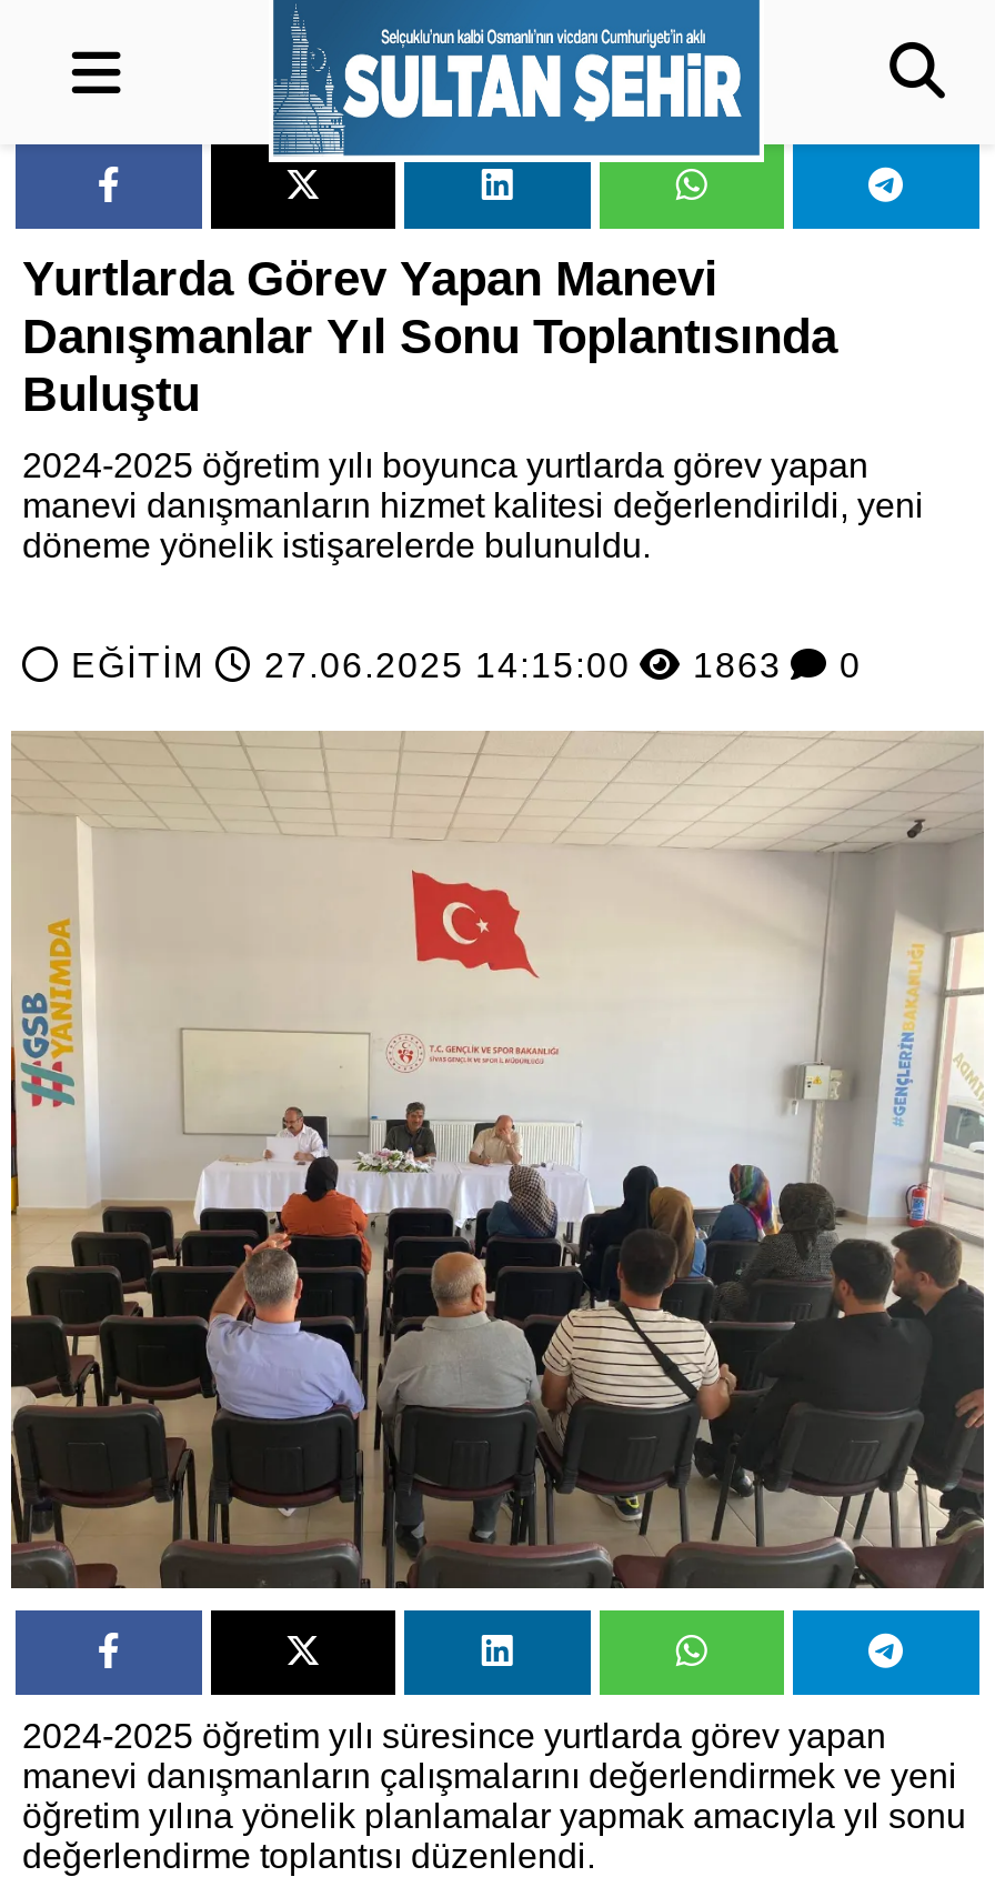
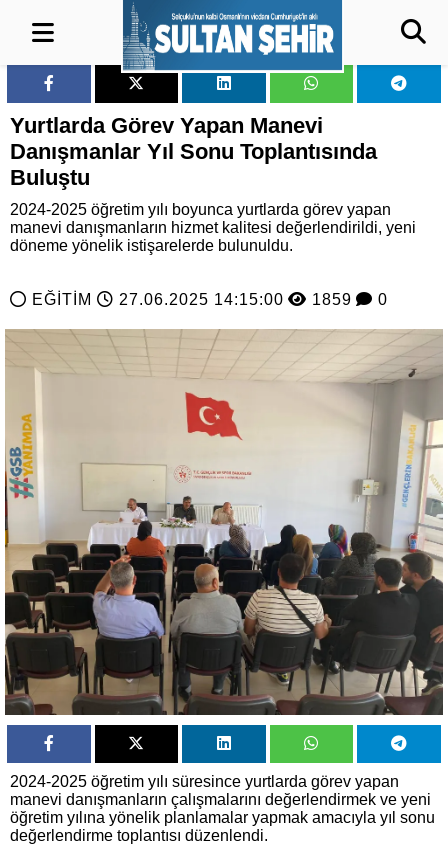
- EĞİTİM 27.06.2025 14:15:00 1863 0
+ EĞİTİM 27.06.2025 14:15:00 1859 0
